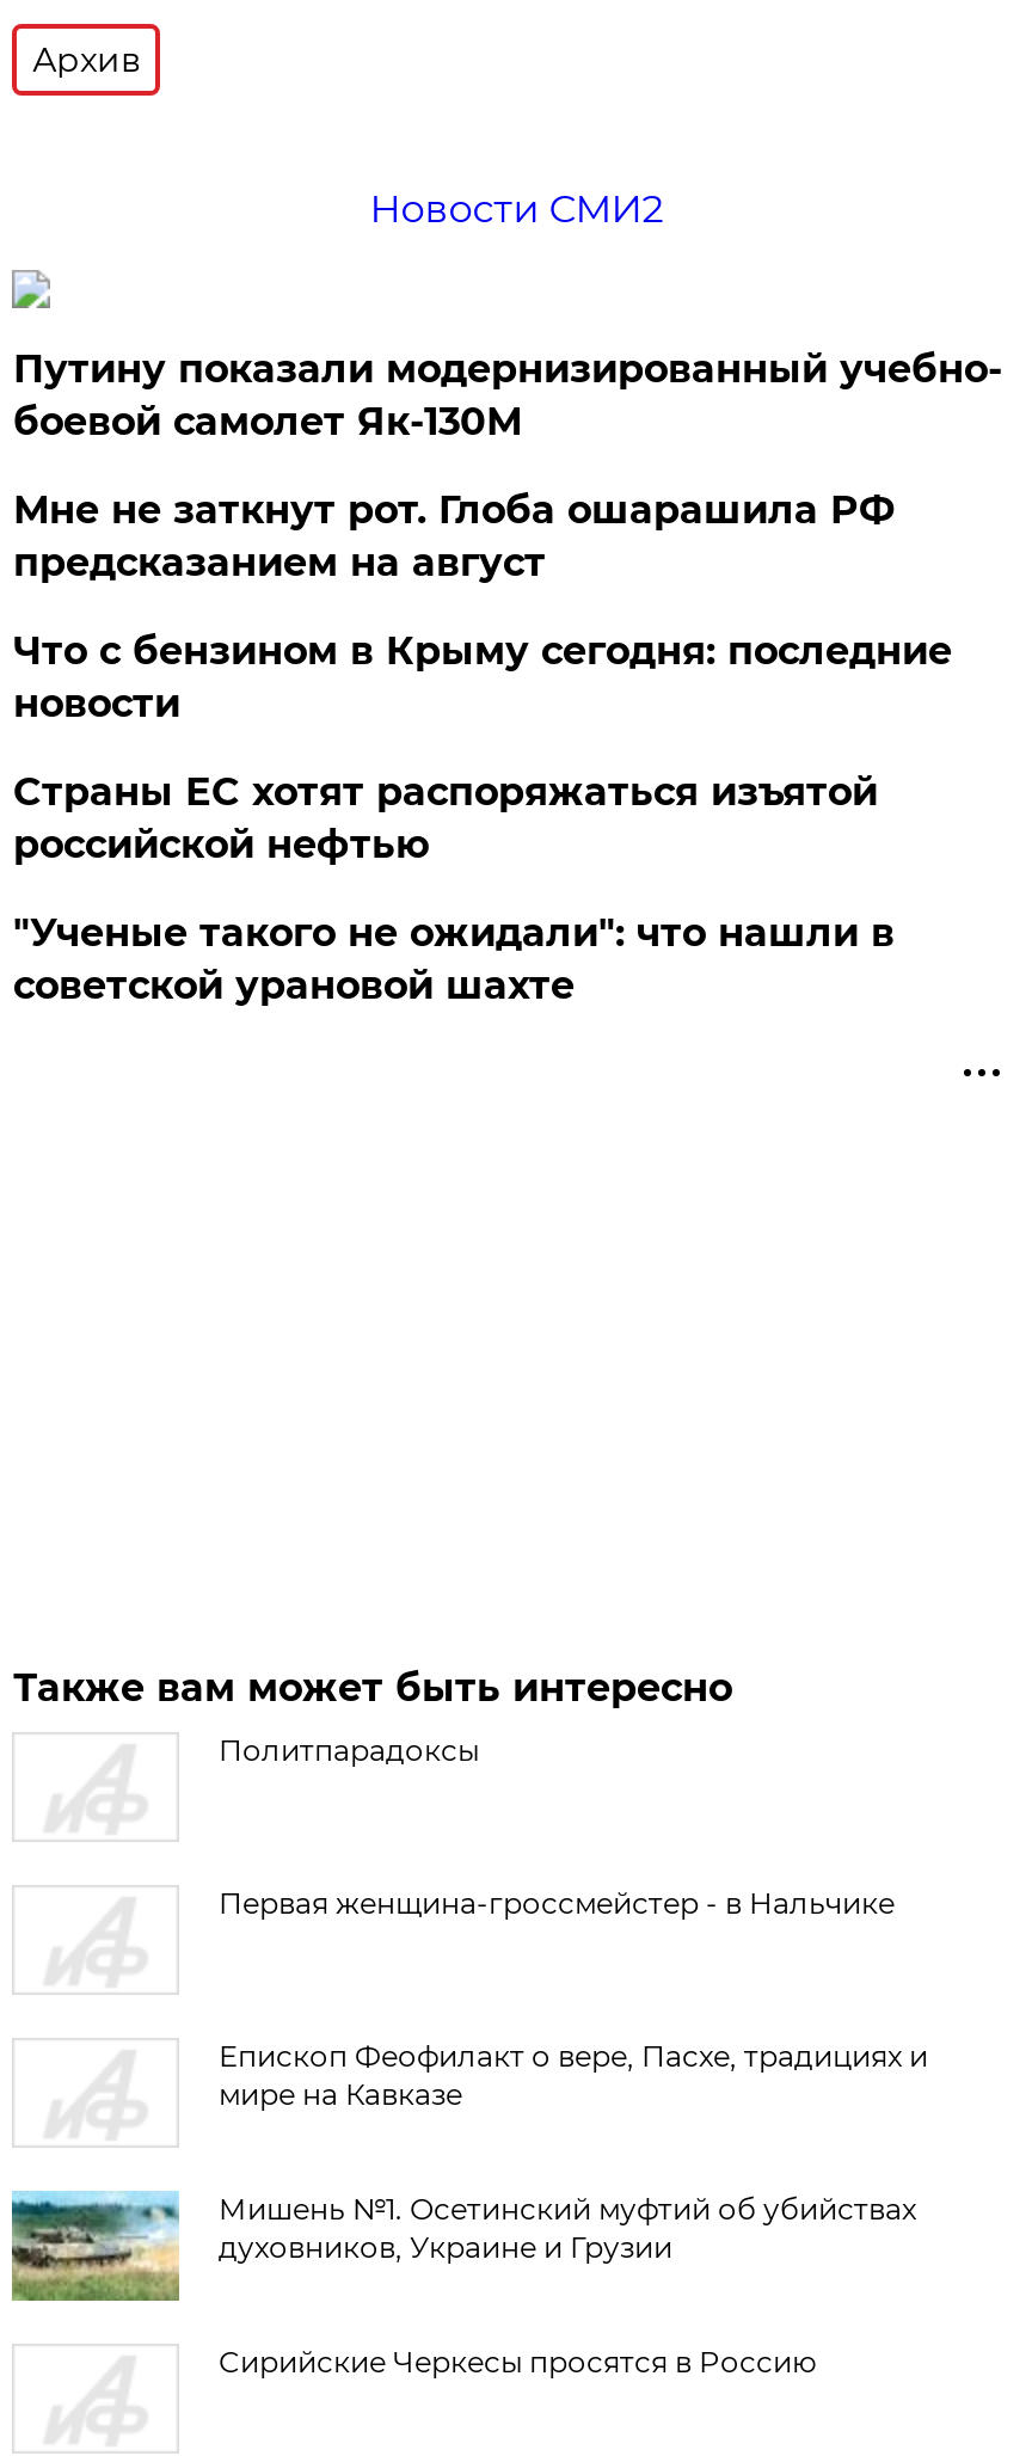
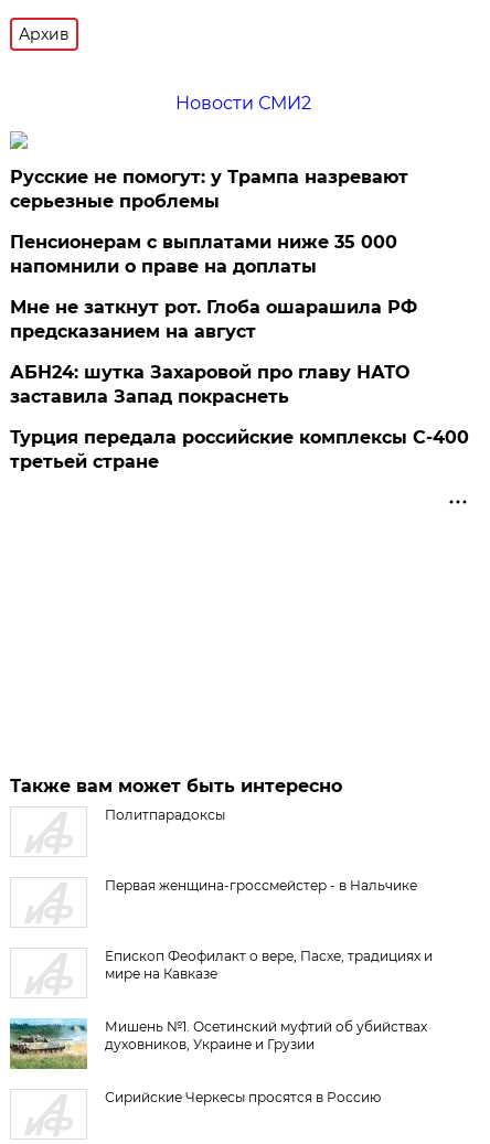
- Путину показали модернизированный учебно-
- боевой самолет Як-130М
+ Русские не помогут: у Трампа назревают
+ серьезные проблемы
+ Пенсионерам с выплатами ниже 35 000
+ напомнили о праве на доплаты

moved down: Мне не заткнут рот. Глоба ошарашила РФ | предсказанием на август

- Что с бензином в Крыму сегодня: последние
- новости
- Страны ЕС хотят распоряжаться изъятой
- российской нефтью
- "Ученые такого не ожидали": что нашли в
- советской урановой шахте
+ АБН24: шутка Захаровой про главу НАТО
+ заставила Запад покраснеть
+ Турция передала российские комплексы С-400
+ третьей стране
